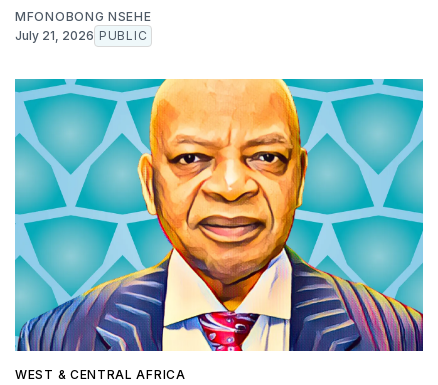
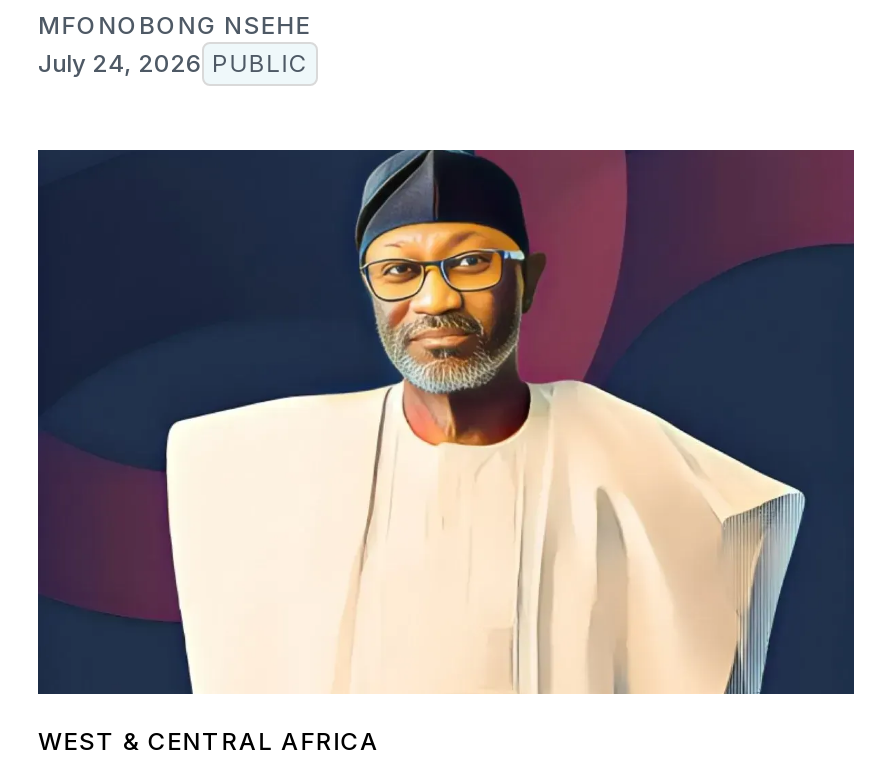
- July 21, 2026 PUBLIC
+ July 24, 2026 PUBLIC

- [image]
+ [image]
